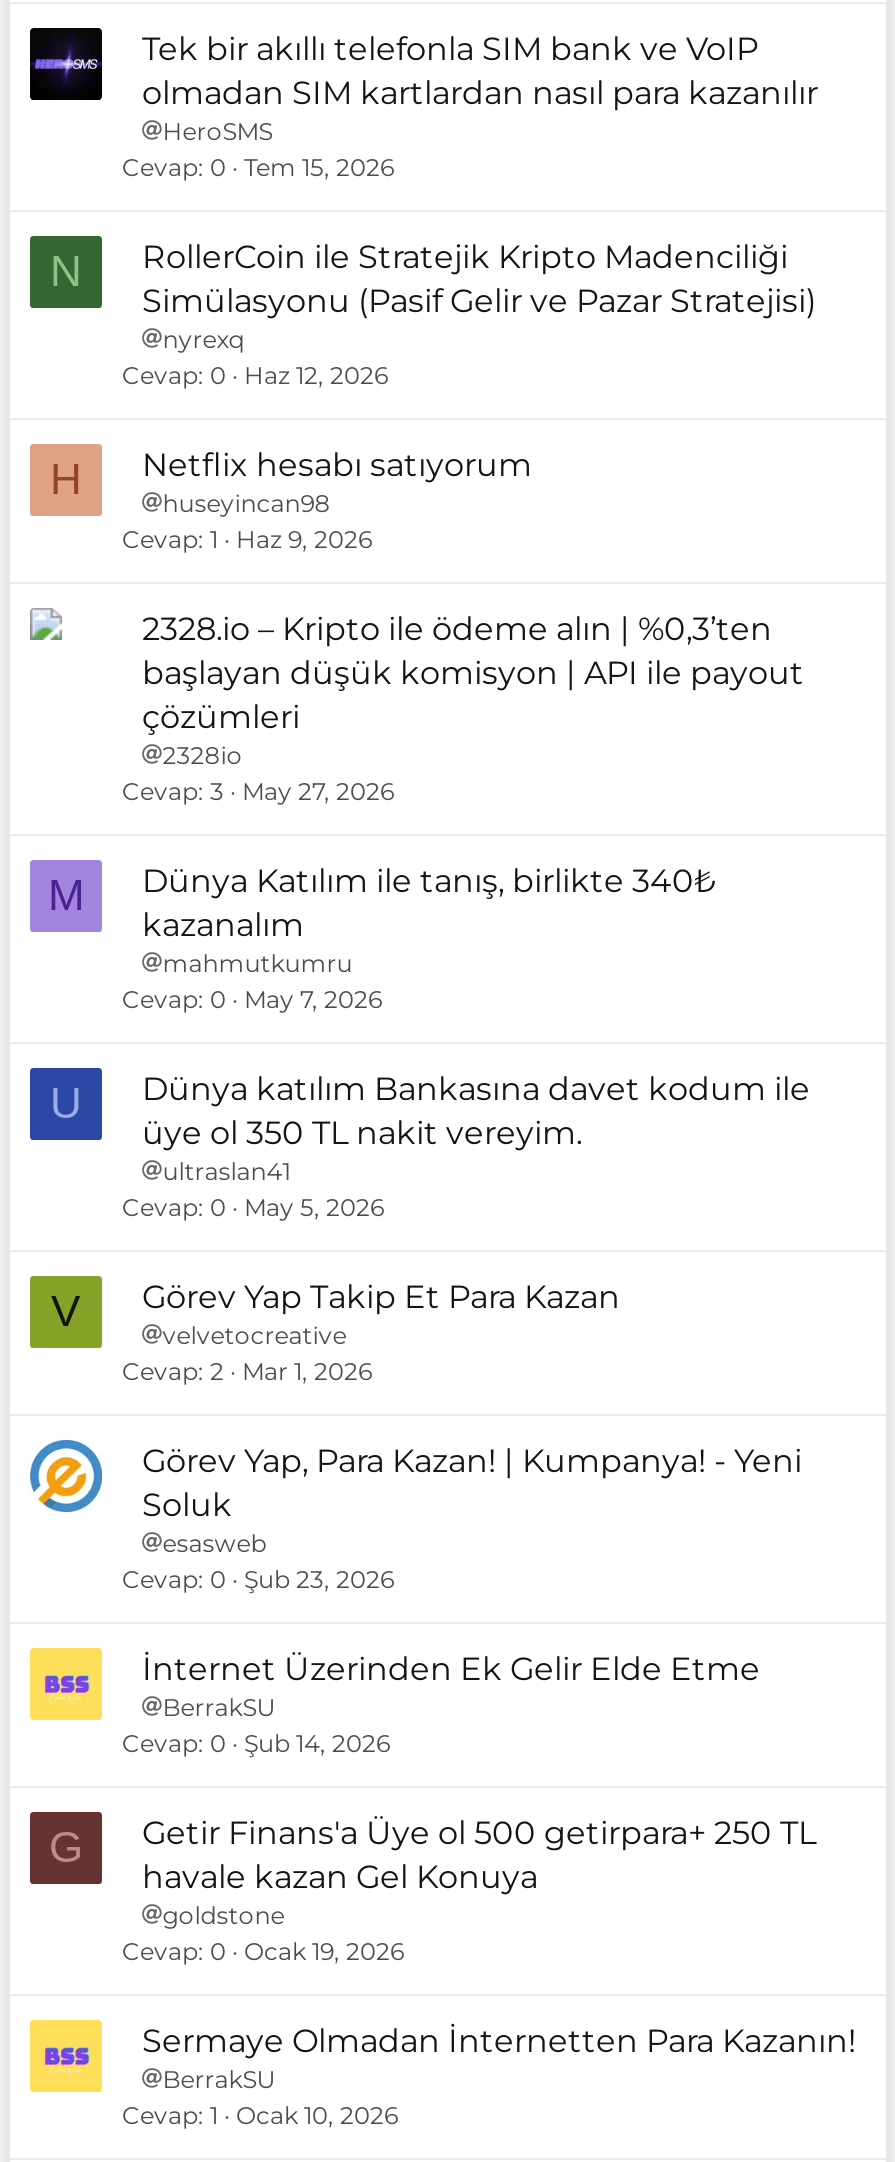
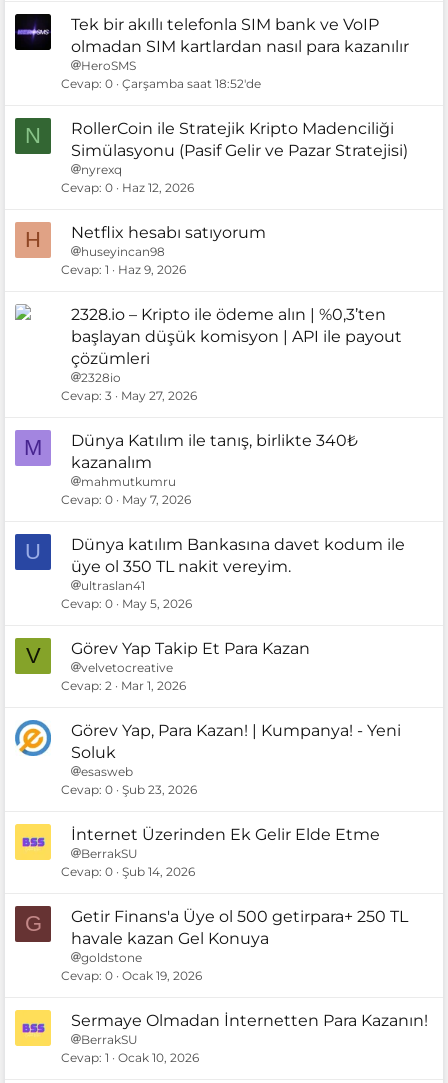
- Cevap 0 Tem 15, 2026
+ Cevap 0 Çarşamba saat 18:52'de
